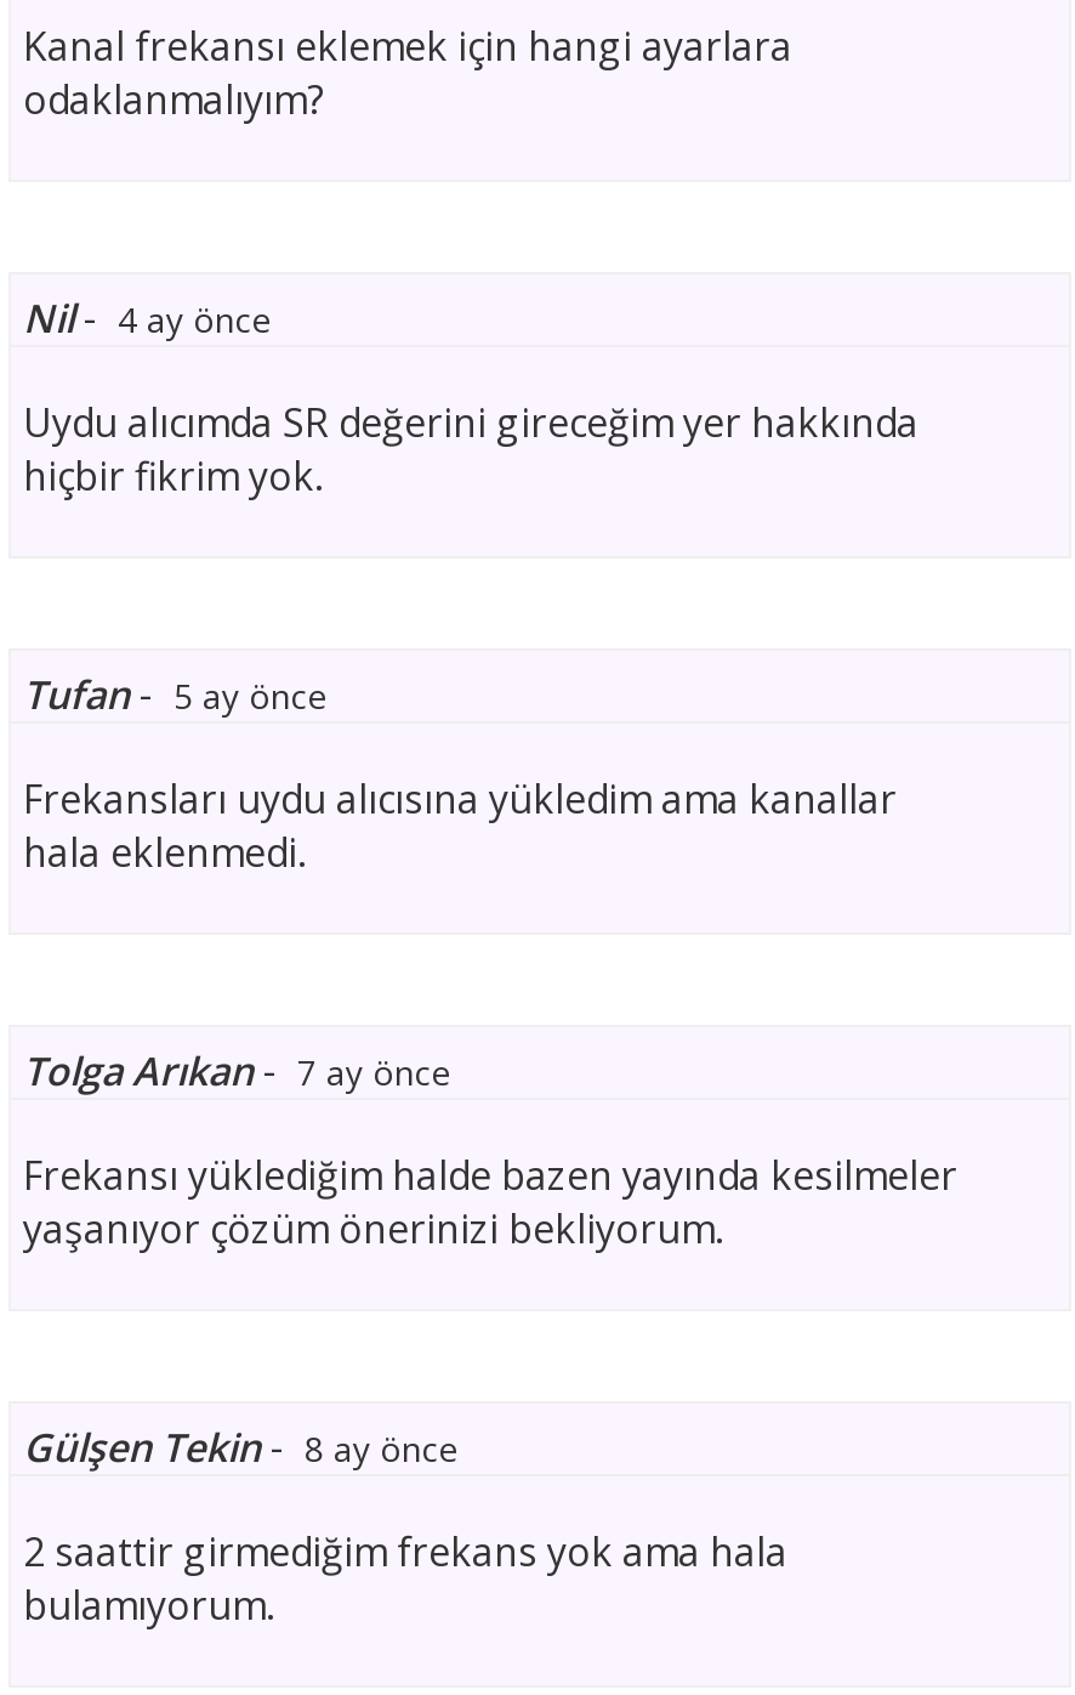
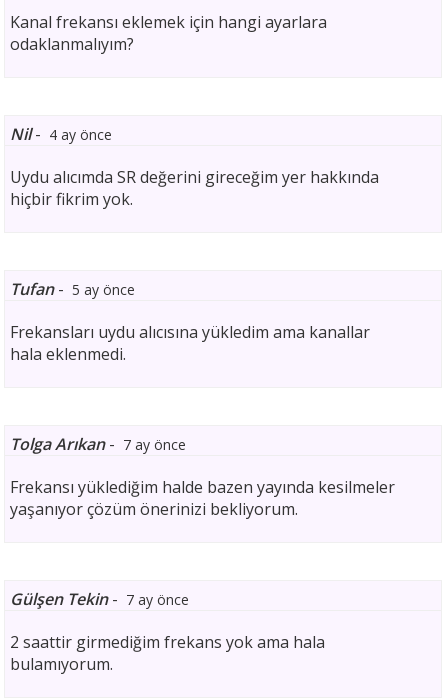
- Gülşen Tekin - 8 ay önce
+ Gülşen Tekin - 7 ay önce
